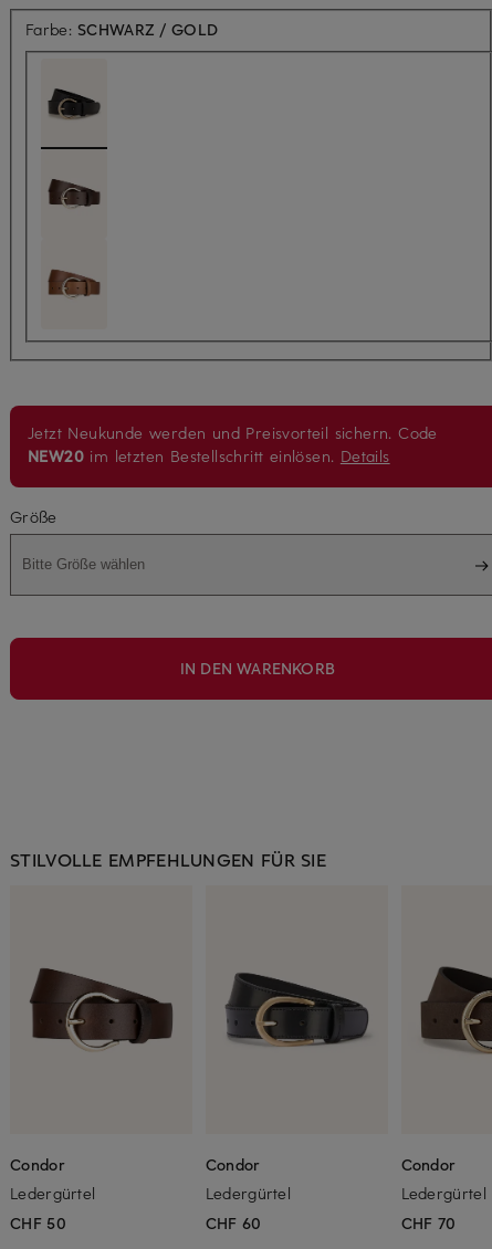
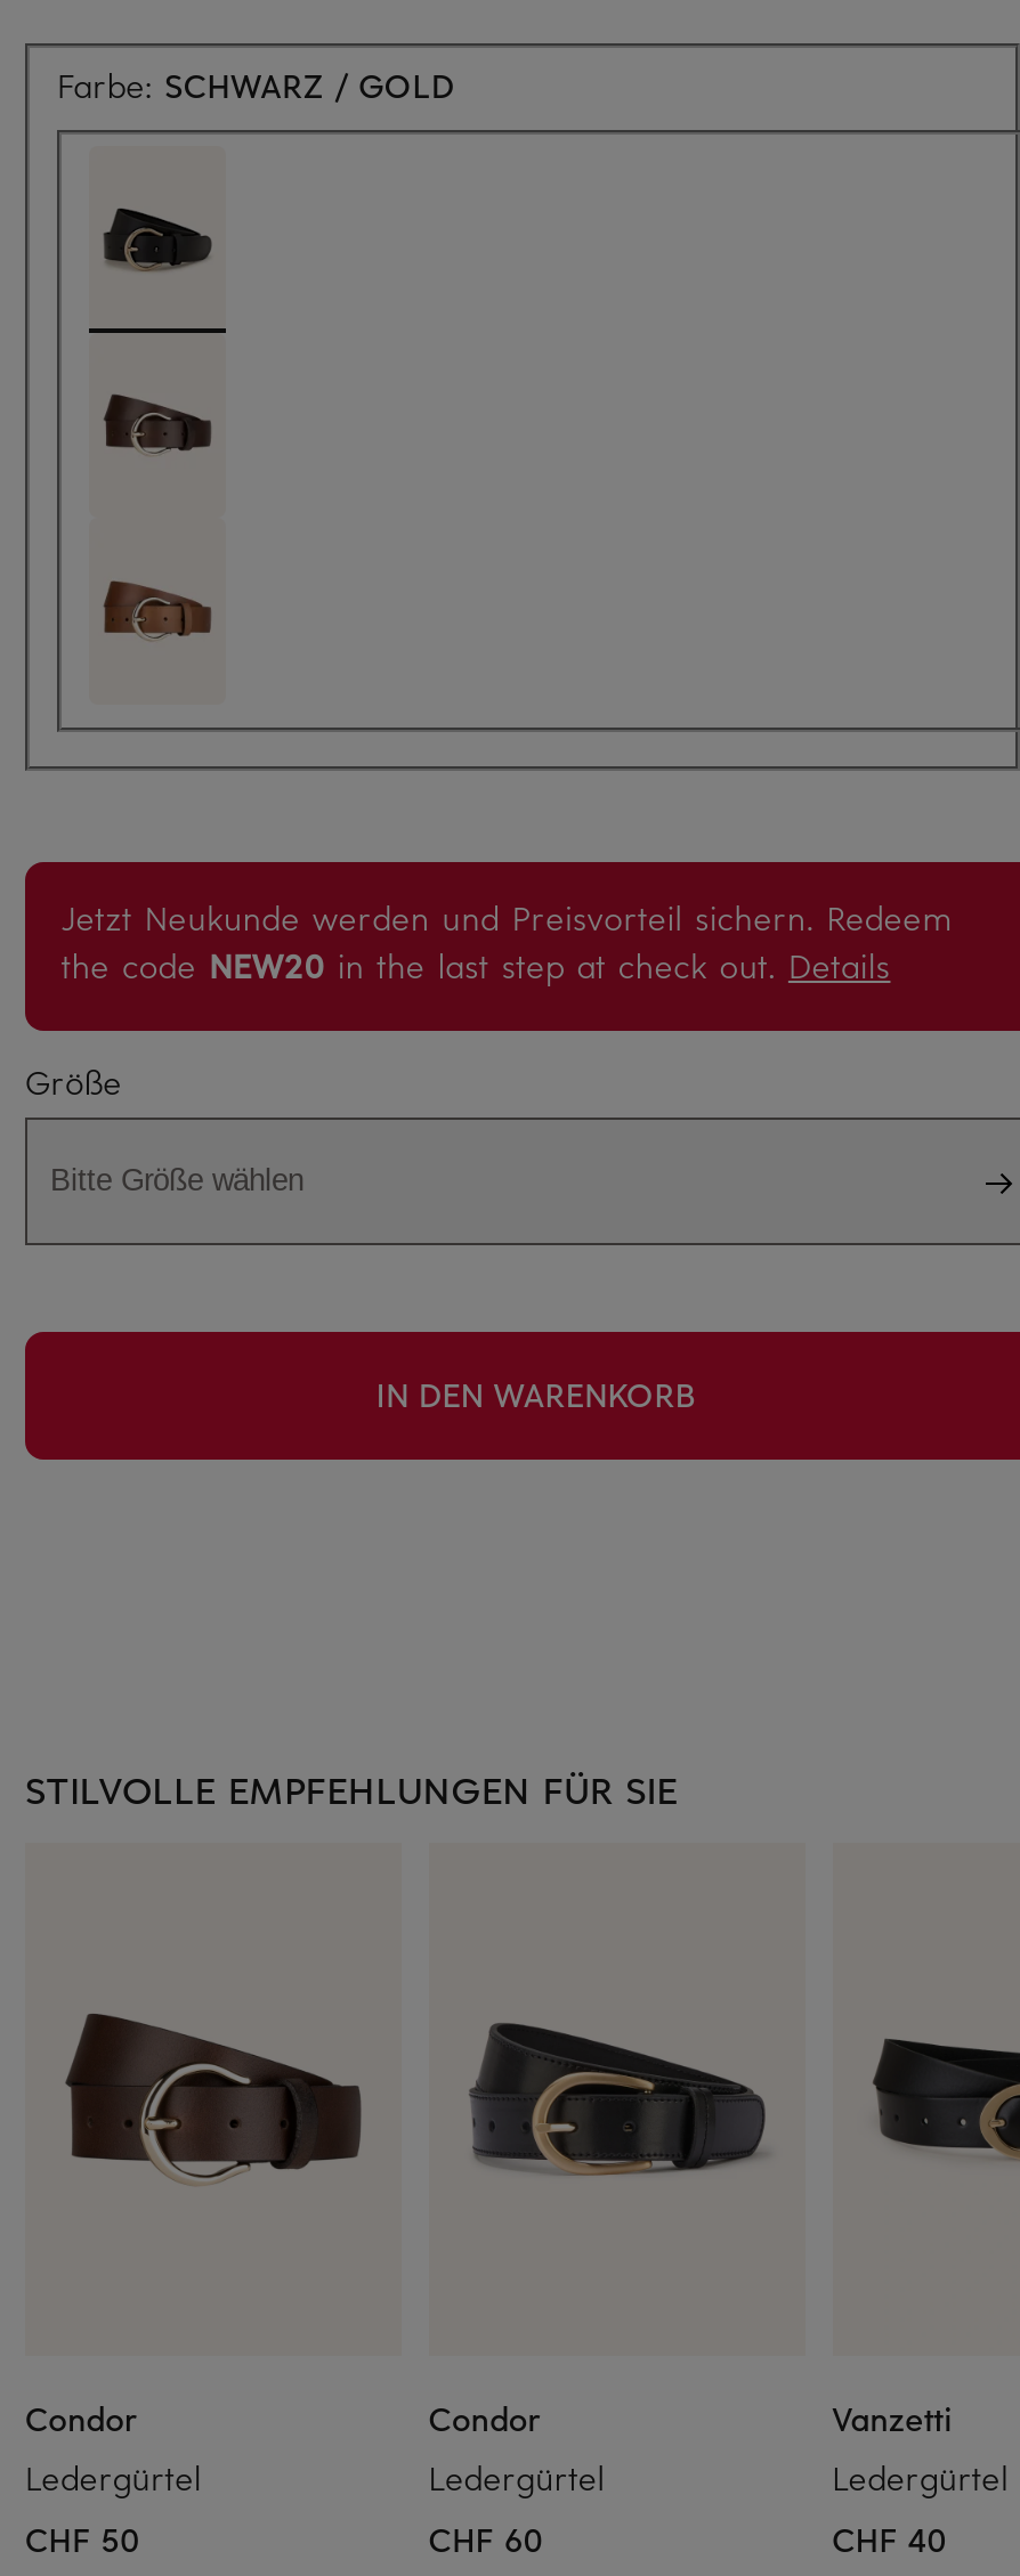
- Jetzt Neukunde werden und Preisvorteil sichern. Code
- NEW20 im letzten Bestellschritt einlösen. Details
+ Jetzt Neukunde werden und Preisvorteil sichern. Redeem
+ the code NEW20 in the last step at check out. Details

- [image]
+ [image]

- Condor
+ Vanzetti

- CHF 70
+ CHF 40
